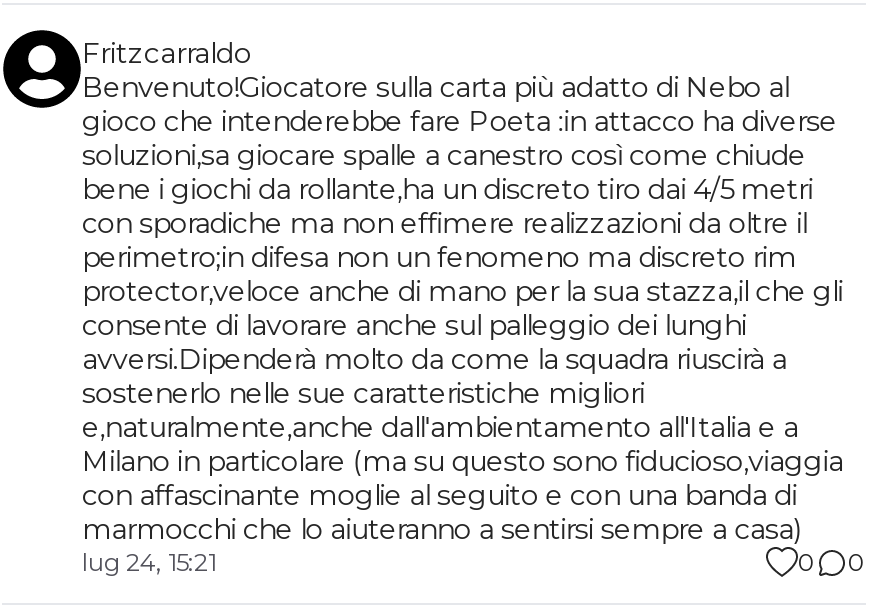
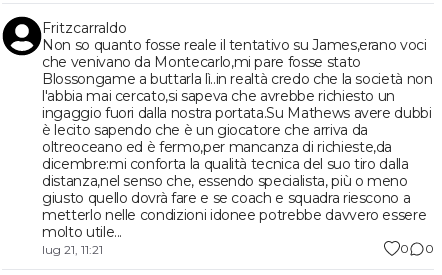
- Benvenuto!Giocatore sulla carta più adatto di Nebo al
- gioco che intenderebbe fare Poeta :in attacco ha diverse
- soluzioni,sa giocare spalle a canestro così come chiude
- bene i giochi da rollante,ha un discreto tiro dai 4/5 metri
- con sporadiche ma non effimere realizzazioni da oltre il
- perimetro;in difesa non un fenomeno ma discreto rim
- protector,veloce anche di mano per la sua stazza,il che gli
- consente di lavorare anche sul palleggio dei lunghi
- avversi.Dipenderà molto da come la squadra riuscirà a
- sostenerlo nelle sue caratteristiche migliori
- e,naturalmente,anche dall'ambientamento all'Italia e a
- Milano in particolare (ma su questo sono fiducioso,viaggia
- con affascinante moglie al seguito e con una banda di
- marmocchi che lo aiuteranno a sentirsi sempre a casa)
- lug 24, 15:21
+ Non so quanto fosse reale il tentativo su James,erano voci
+ che venivano da Montecarlo,mi pare fosse stato
+ Blossongame a buttarla lì..in realtà credo che la società non
+ l'abbia mai cercato,si sapeva che avrebbe richiesto un
+ ingaggio fuori dalla nostra portata.Su Mathews avere dubbi
+ è lecito sapendo che è un giocatore che arriva da
+ oltreoceano ed è fermo,per mancanza di richieste,da
+ dicembre:mi conforta la qualità tecnica del suo tiro dalla
+ distanza,nel senso che, essendo specialista, più o meno
+ giusto quello dovrà fare e se coach e squadra riescono a
+ metterlo nelle condizioni idonee potrebbe davvero essere
+ molto utile...
+ lug 21, 11:21
